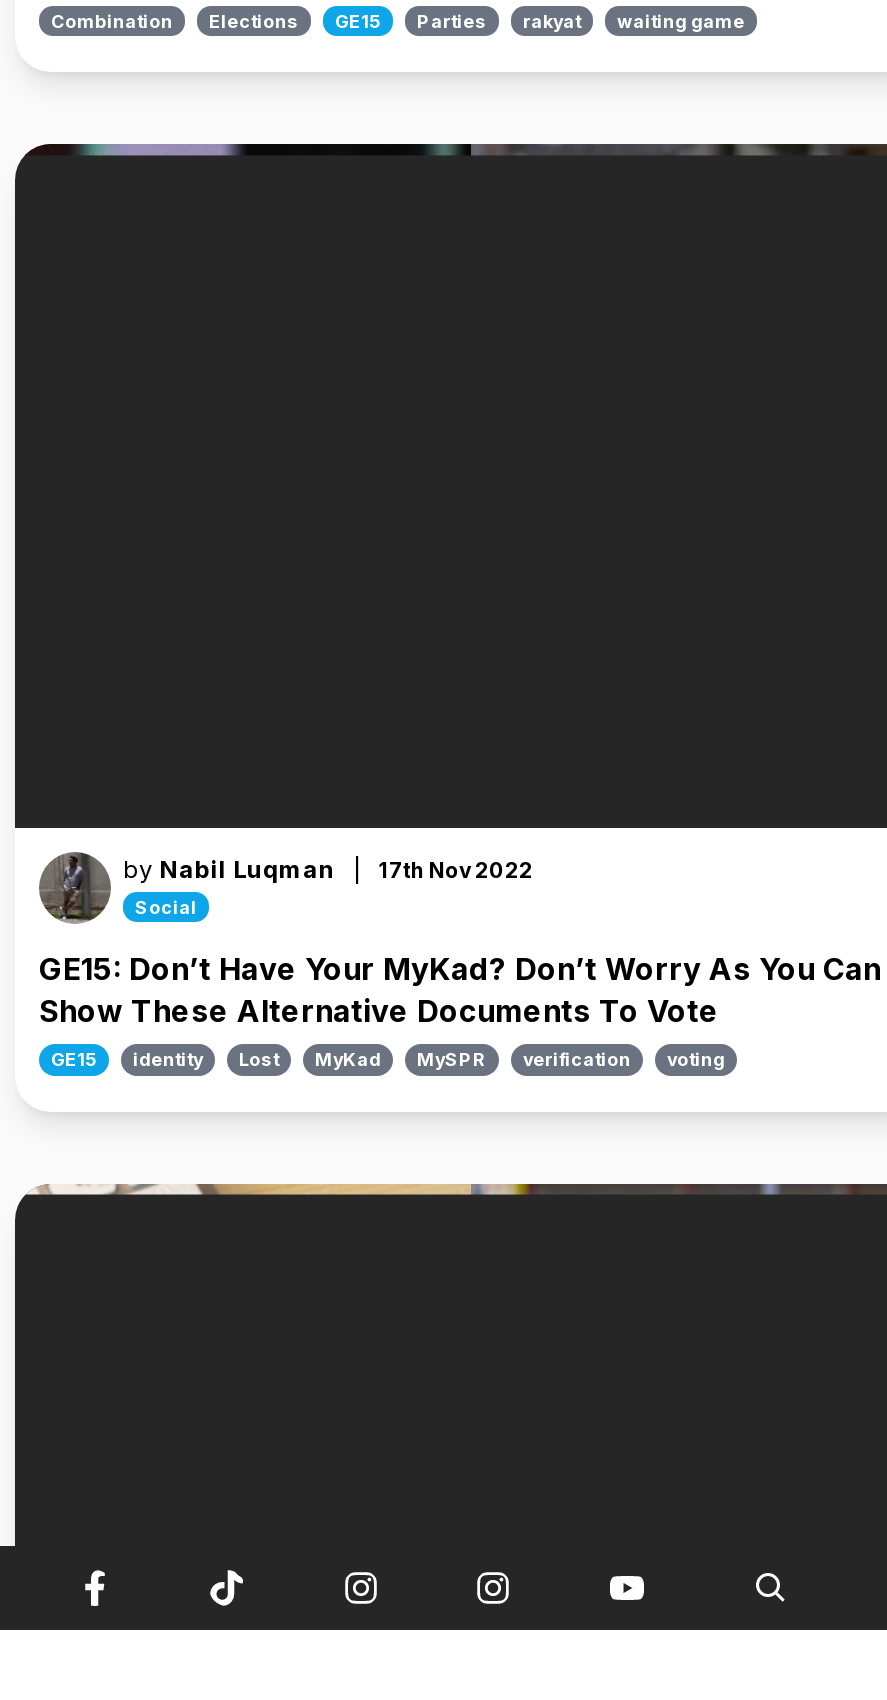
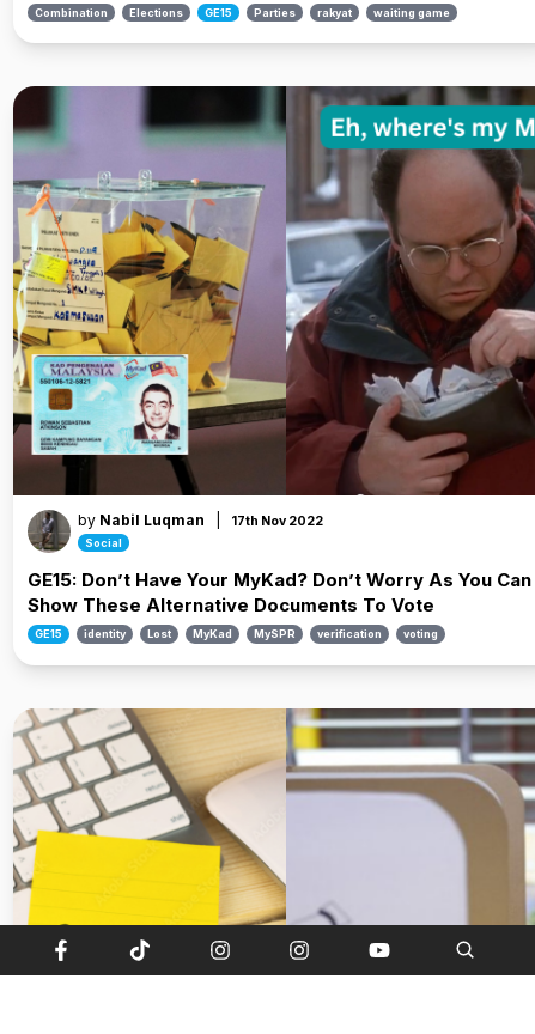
+ [image]

+ [image]
